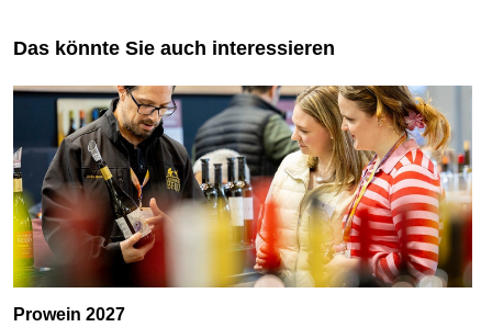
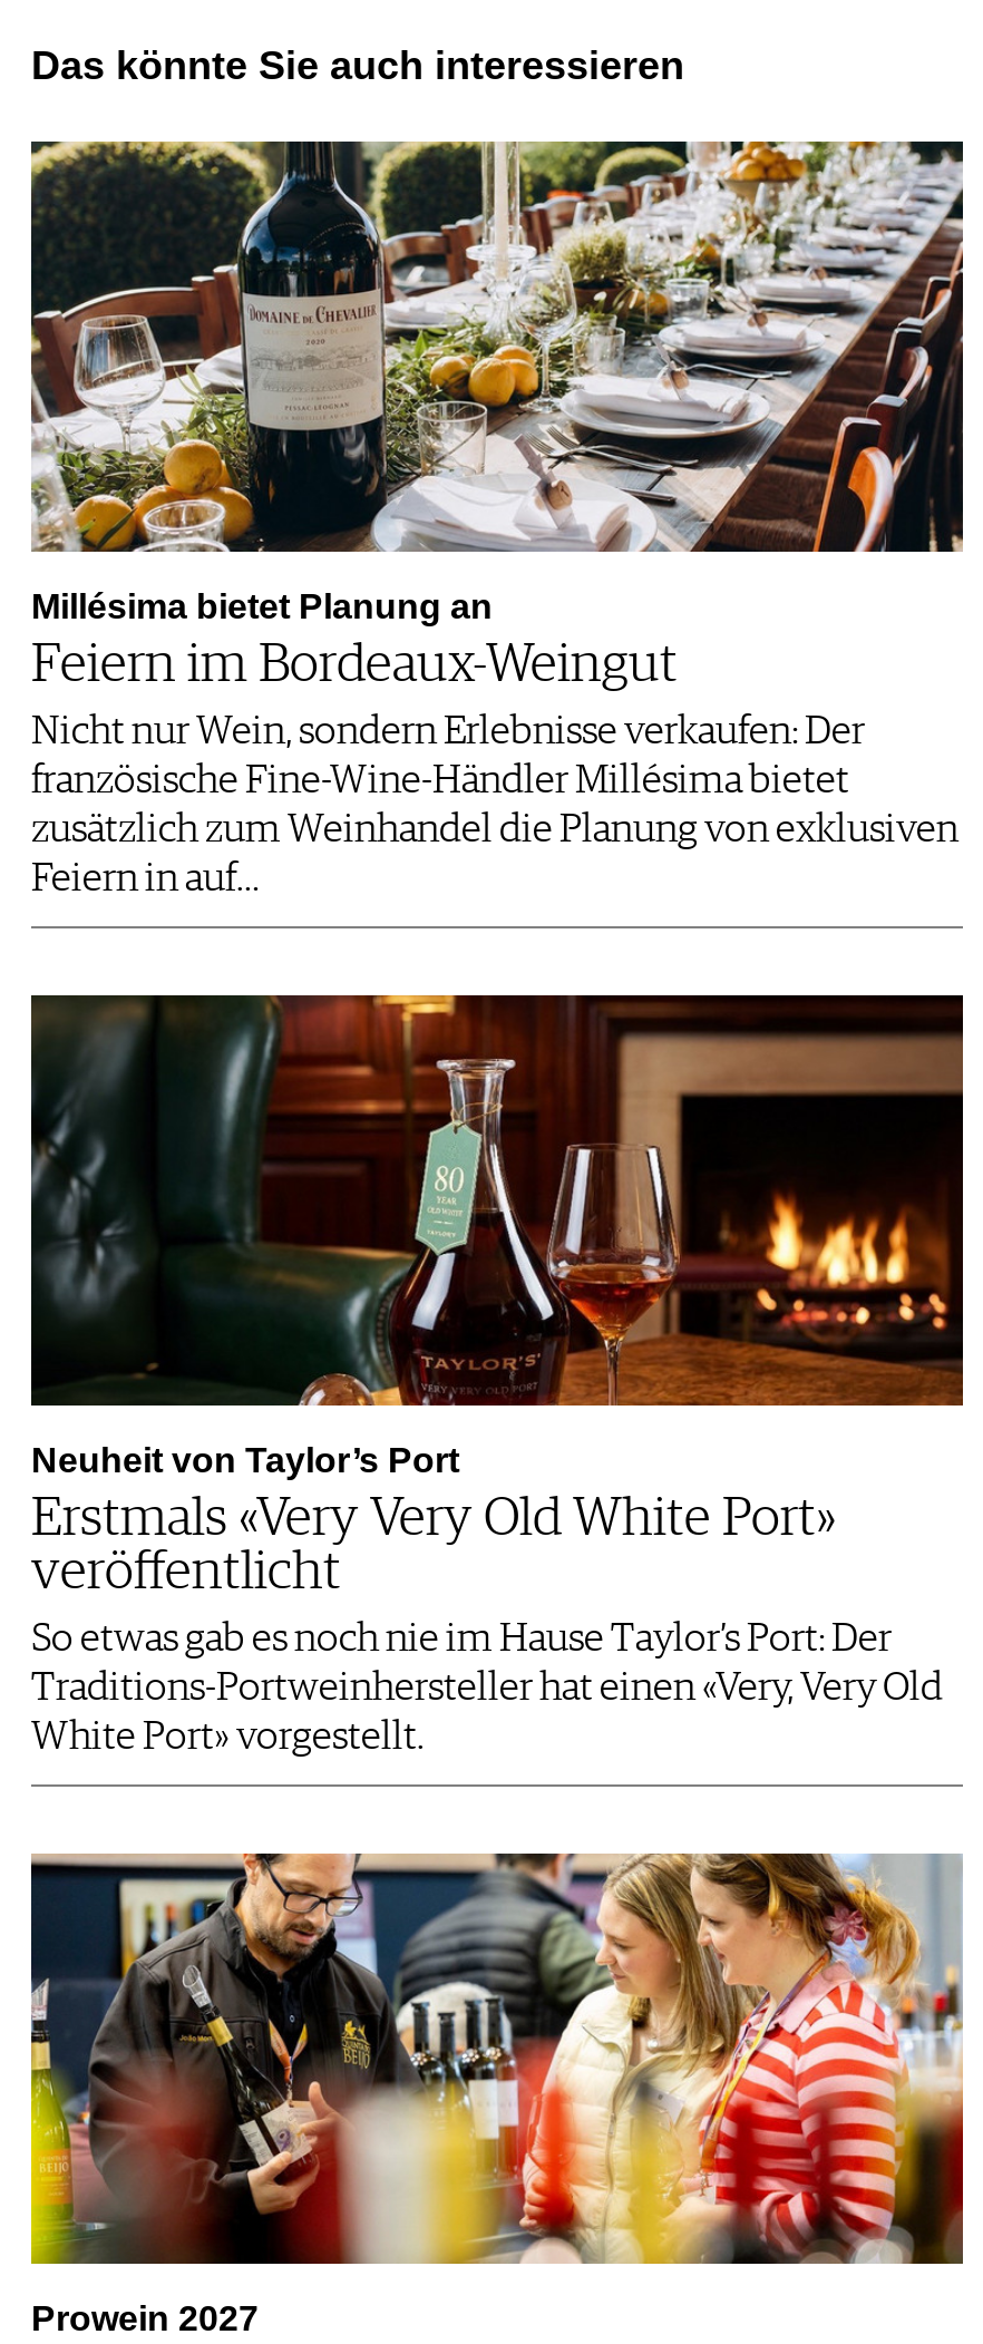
+ [image]
+ Millésima bietet Planung an
+ Feiern im Bordeaux-Weingut
+ Nicht nur Wein, sondern Erlebnisse verkaufen: Der
+ französische Fine-Wine-Händler Millésima bietet
+ zusätzlich zum Weinhandel die Planung von exklusiven
+ Feiern in auf…

+ [image]
+ Neuheit von Taylor’s Port
+ Erstmals «Very Very Old White Port»
+ veröffentlicht
+ So etwas gab es noch nie im Hause Taylor’s Port: Der
+ Traditions-Portweinhersteller hat einen «Very, Very Old
+ White Port» vorgestellt.
